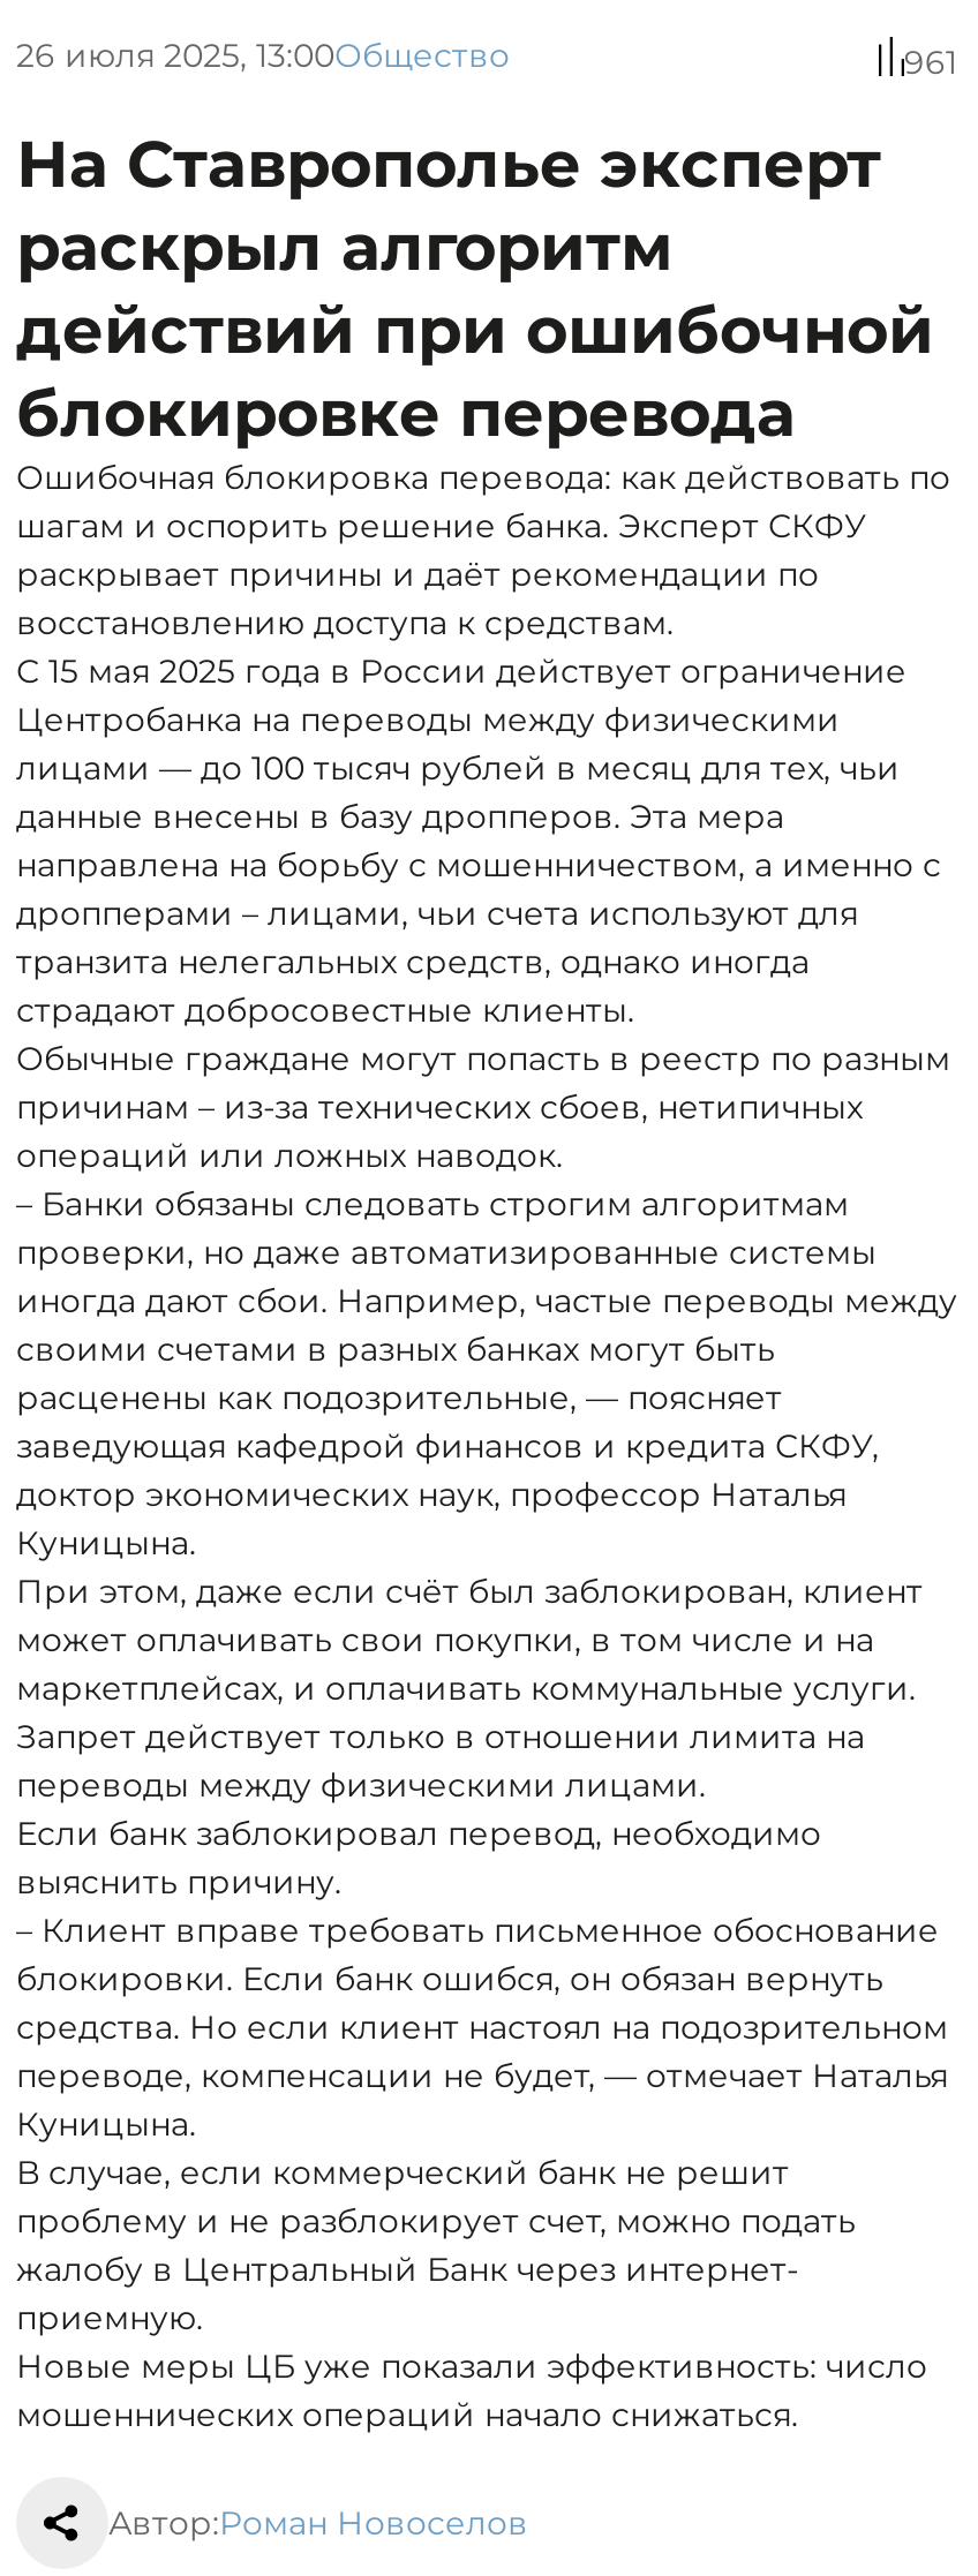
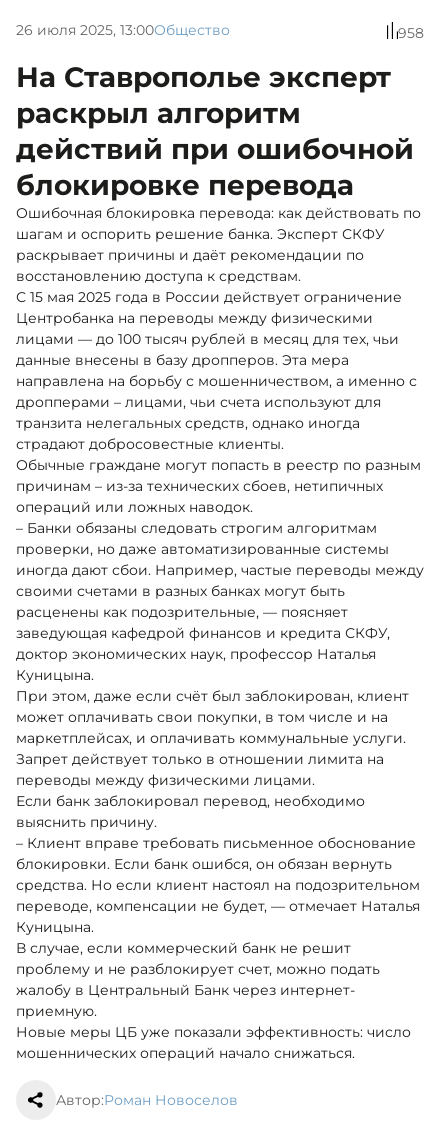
- 961
+ 958
